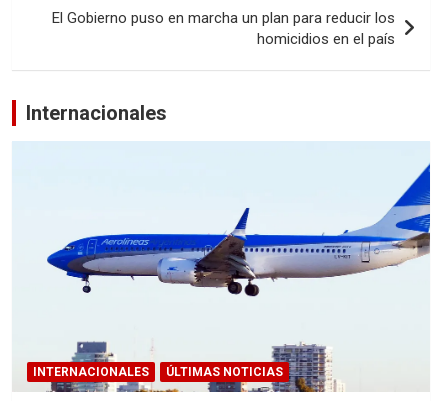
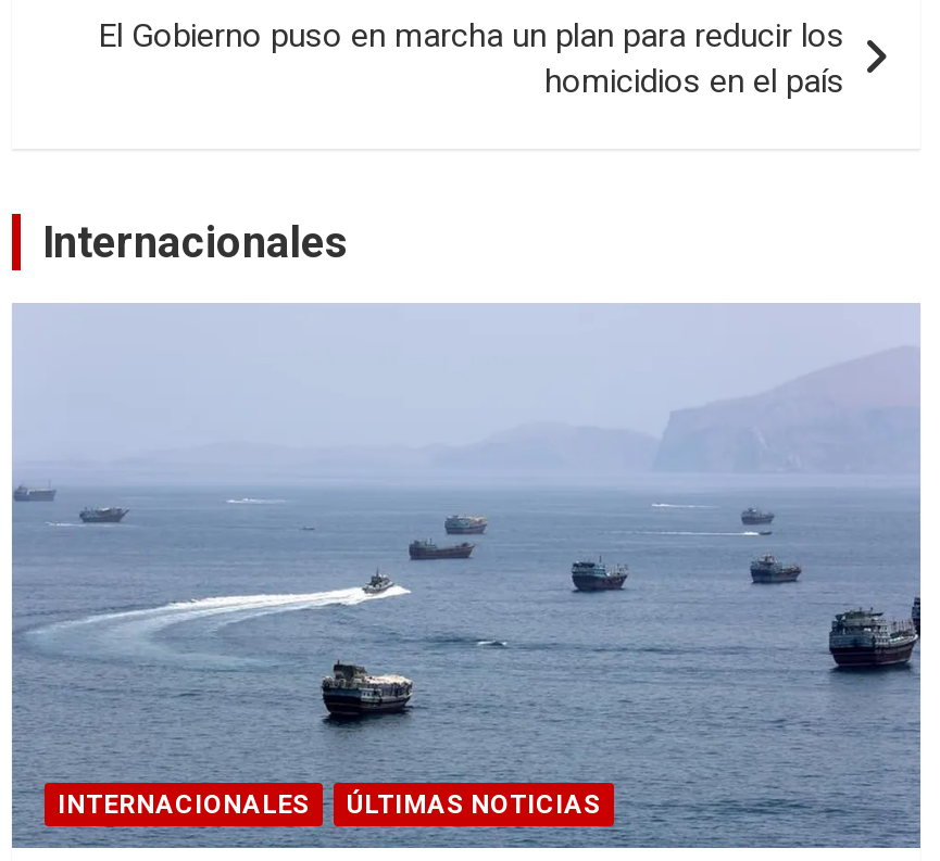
- [image]
+ [image]
